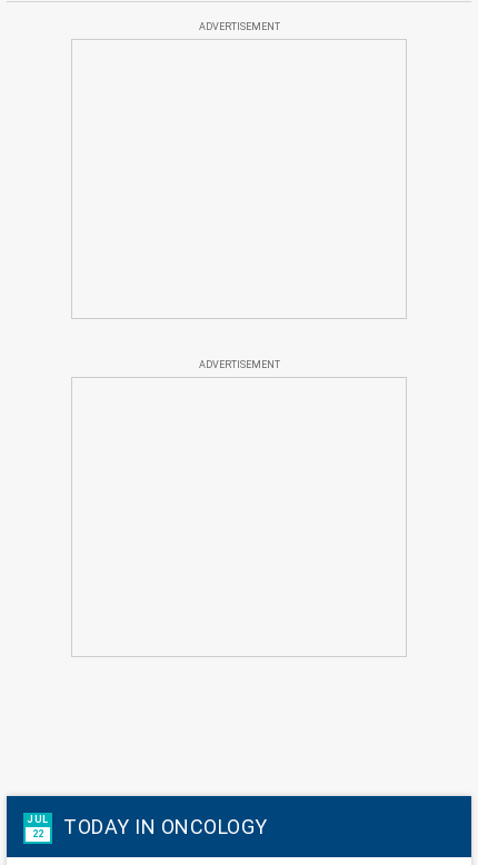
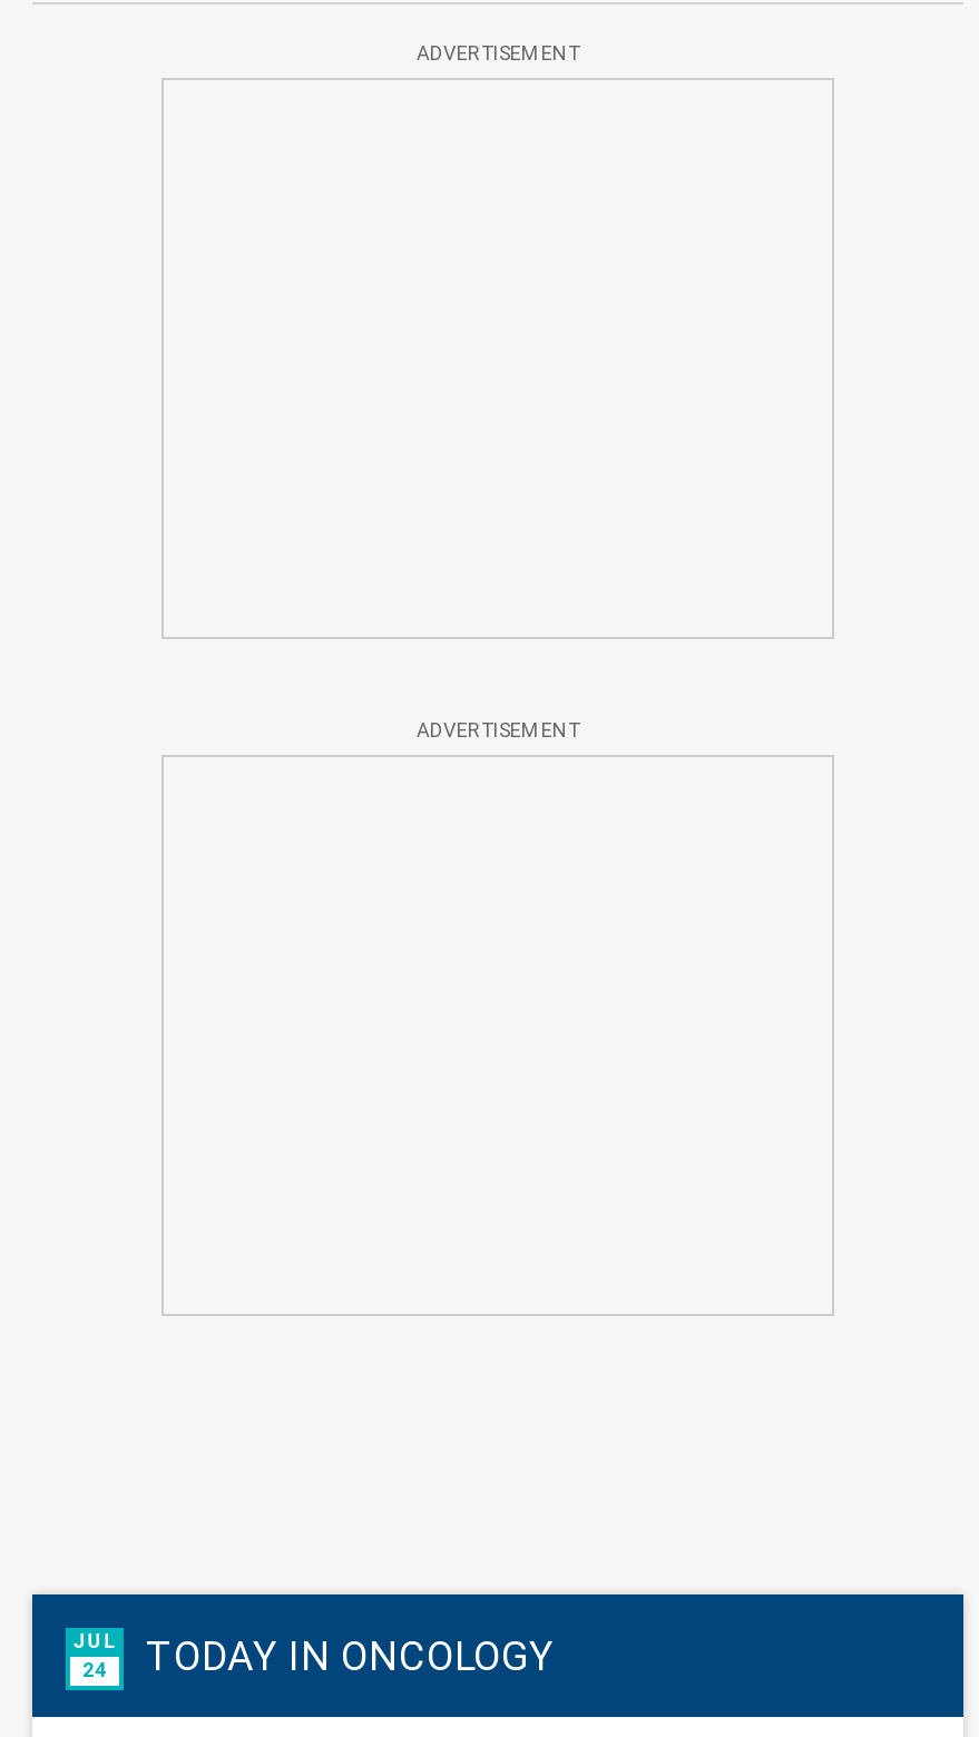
- JUL 22 TODAY IN ONCOLOGY
+ JUL 24 TODAY IN ONCOLOGY
